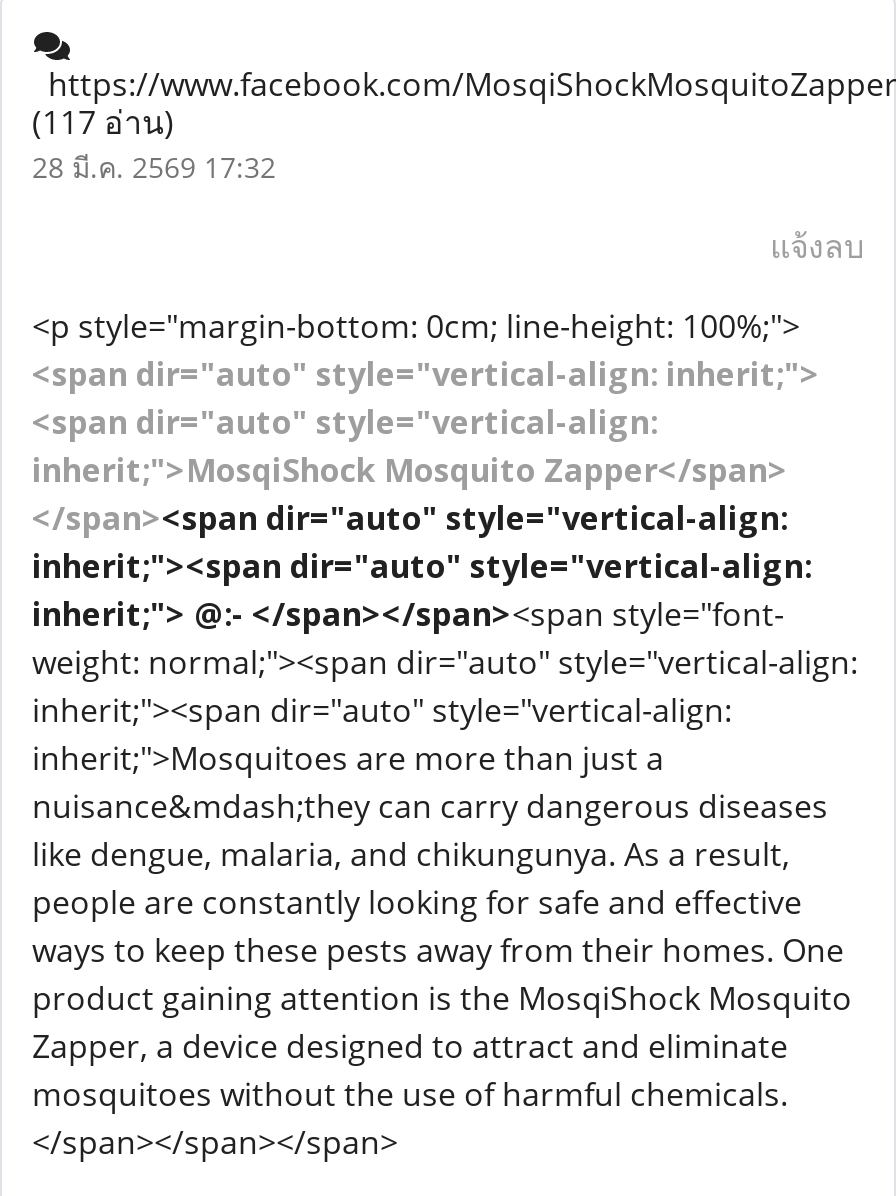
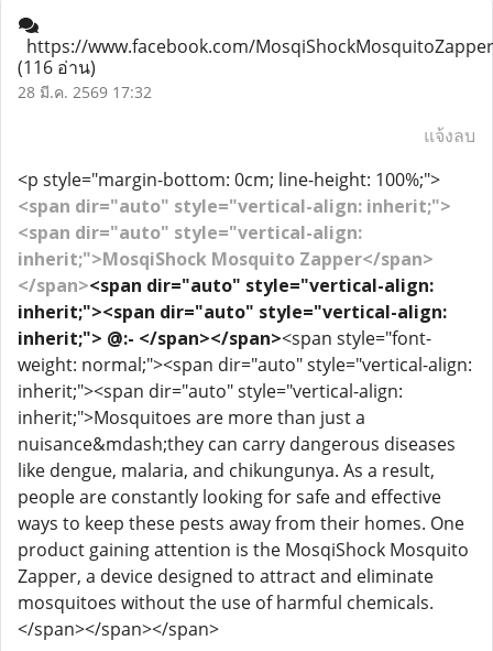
- (117 อ่าน)
+ (116 อ่าน)
